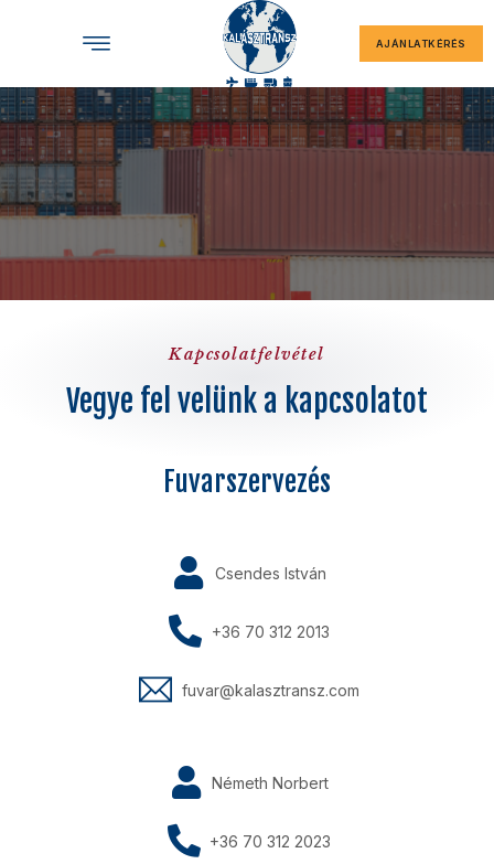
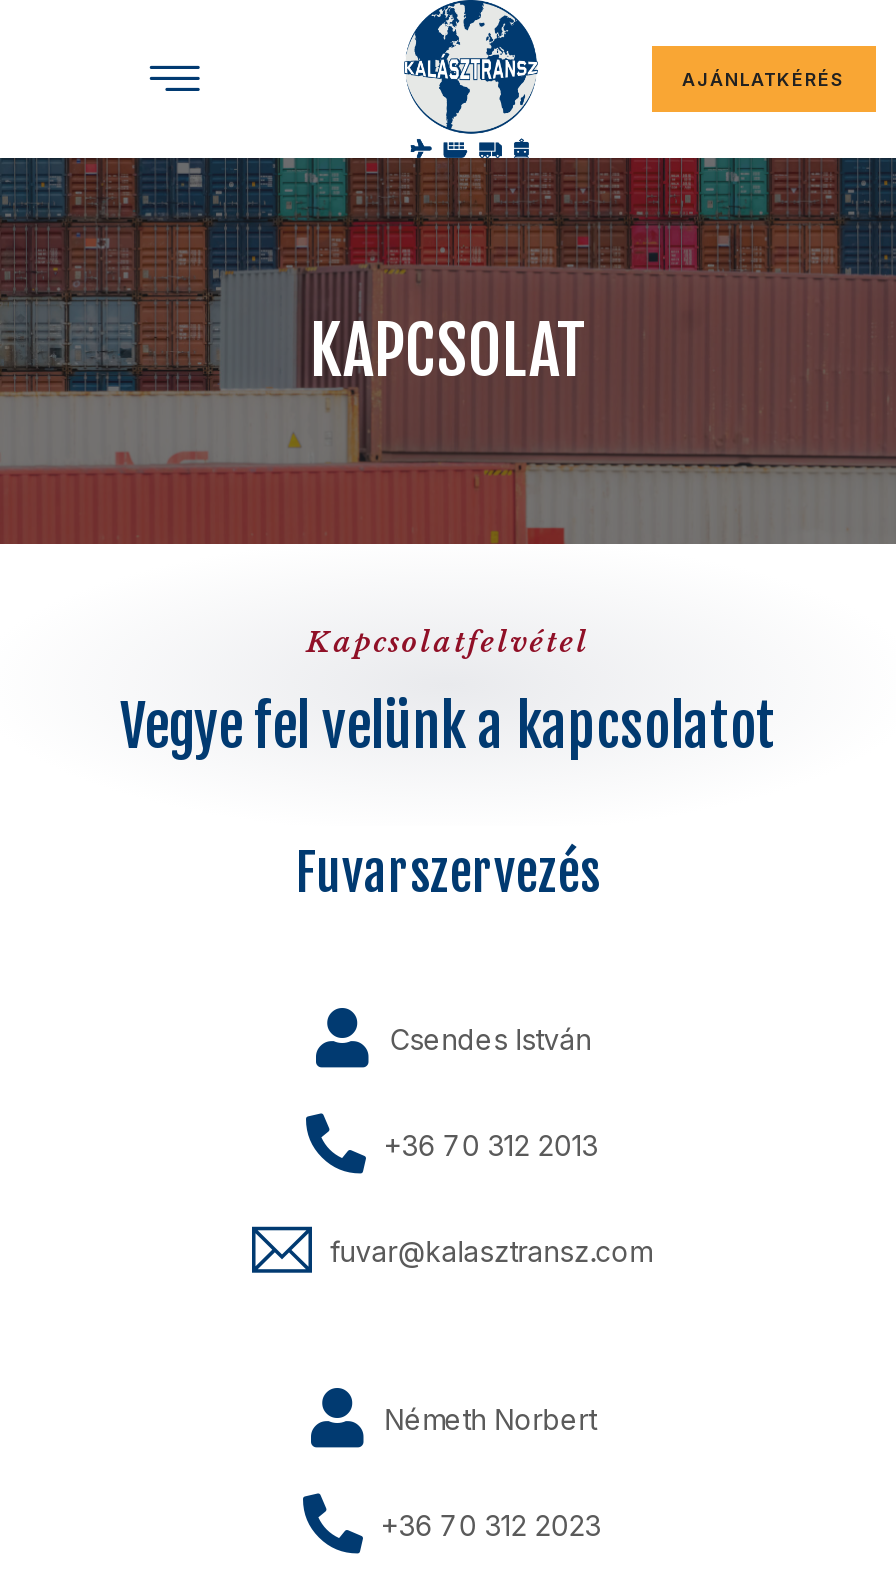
+ KAPCSOLAT
